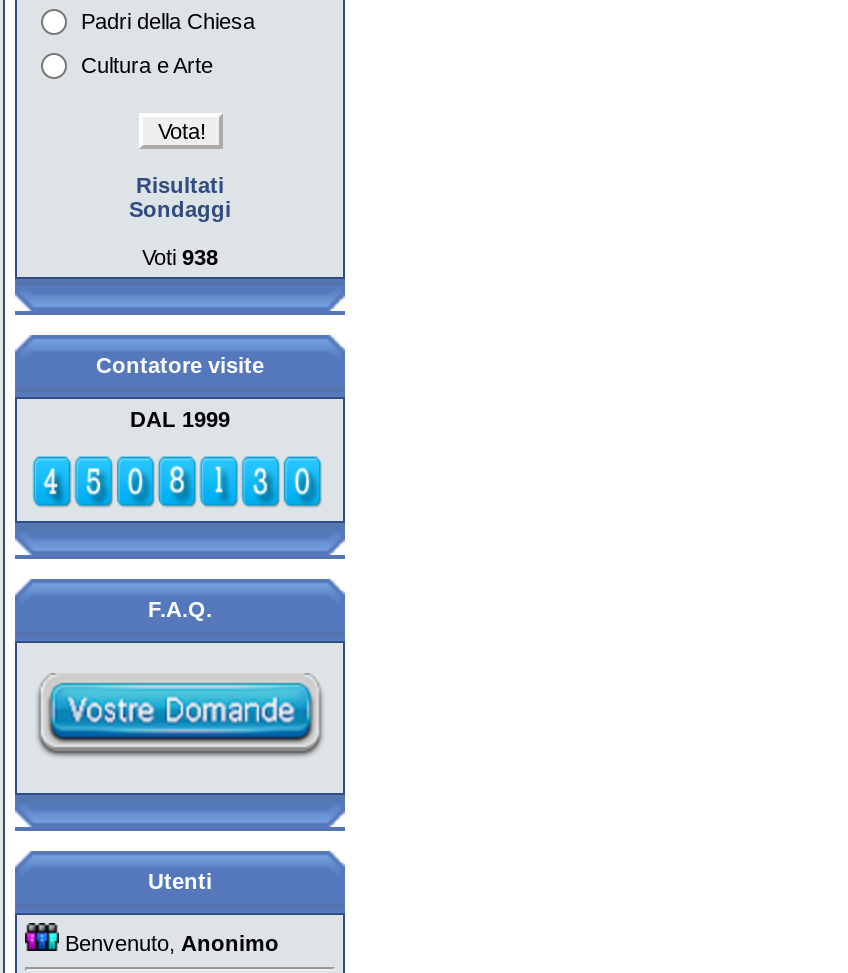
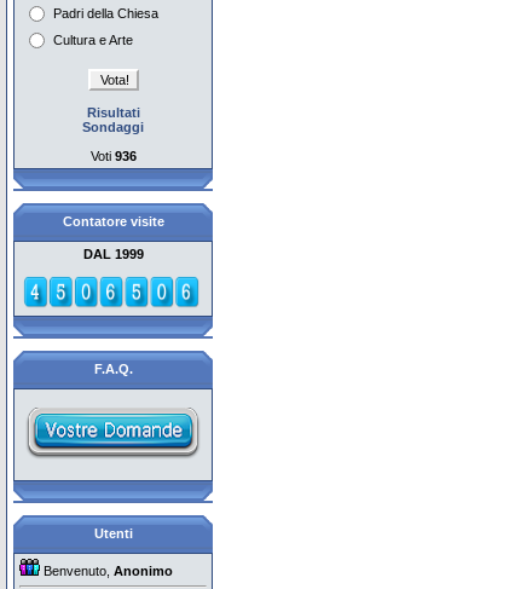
- Voti 938
+ Voti 936
